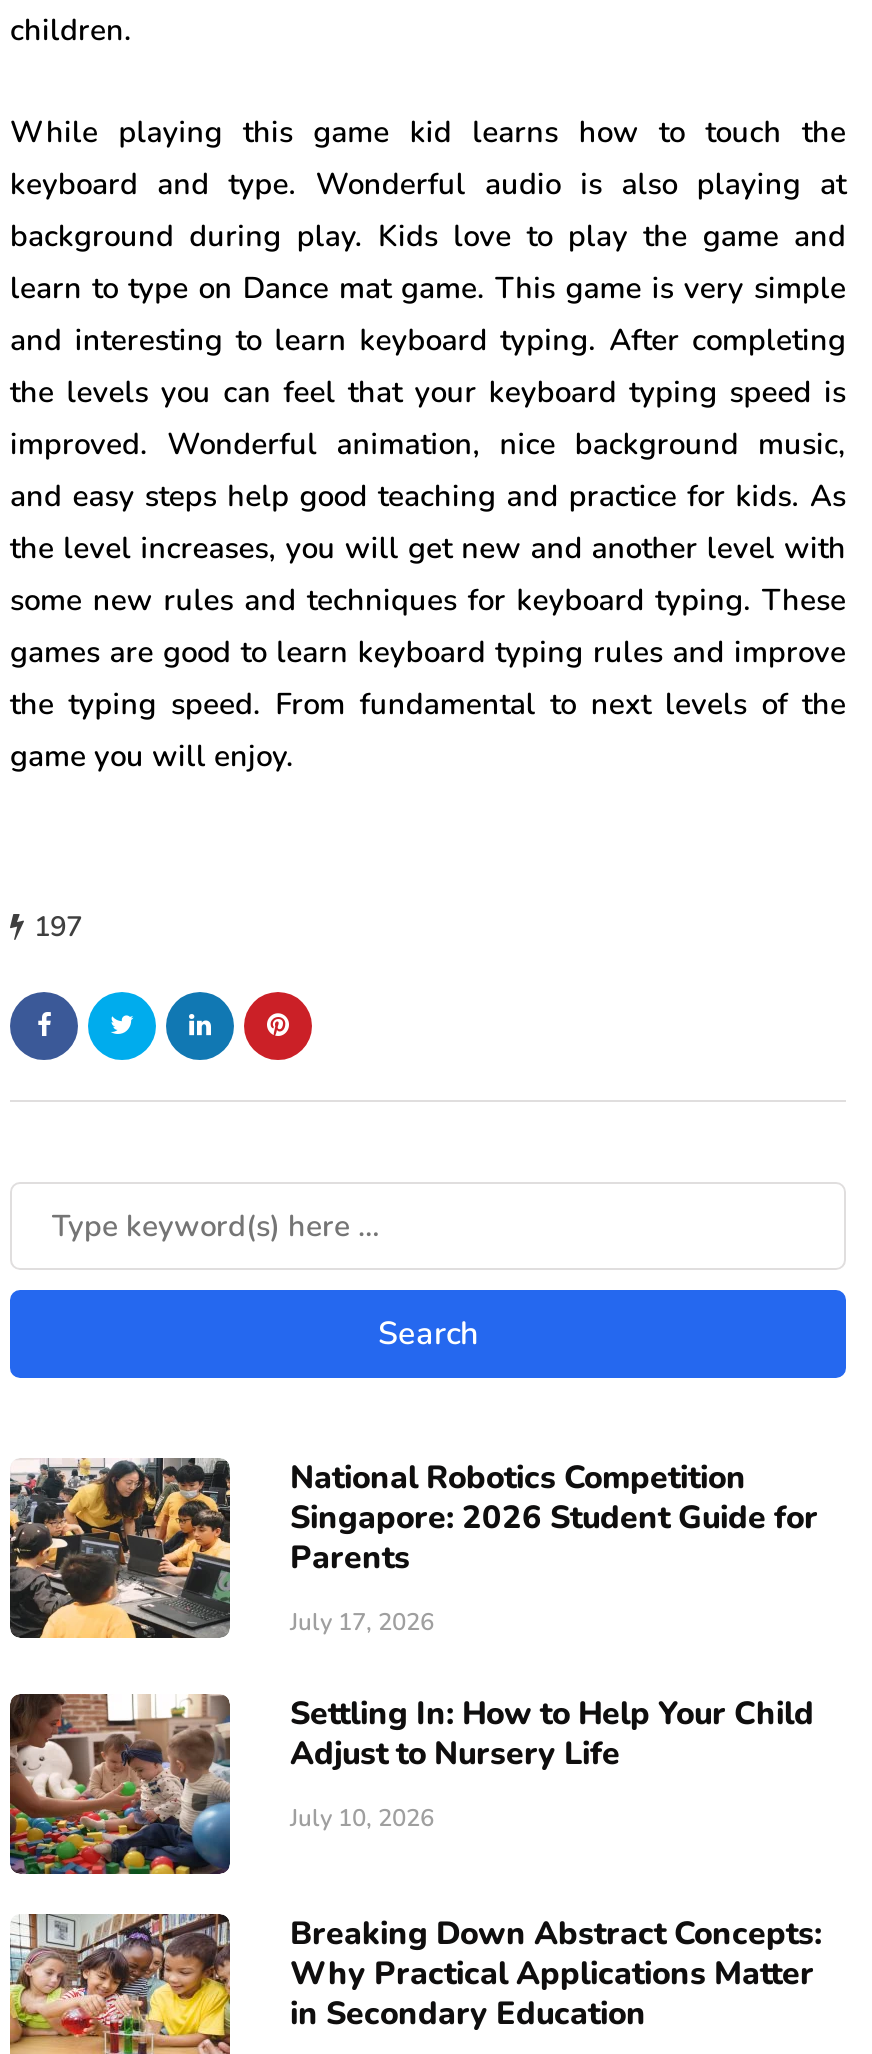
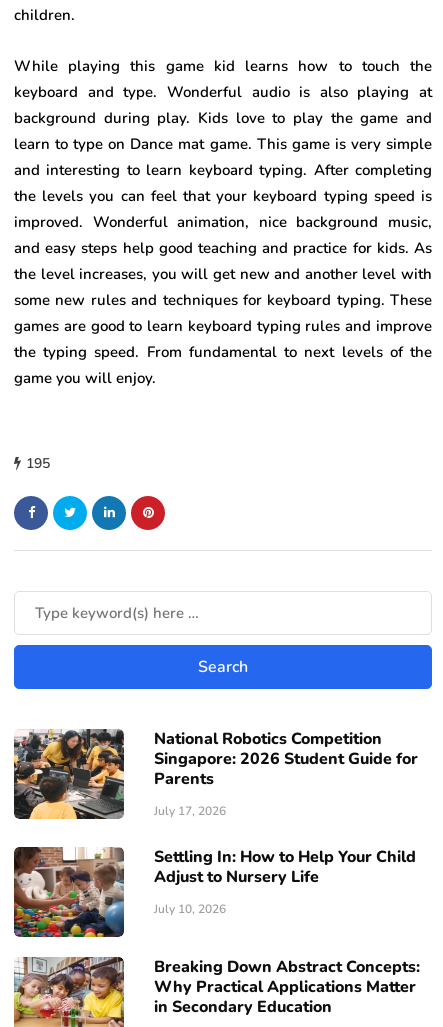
- 197
+ 195
